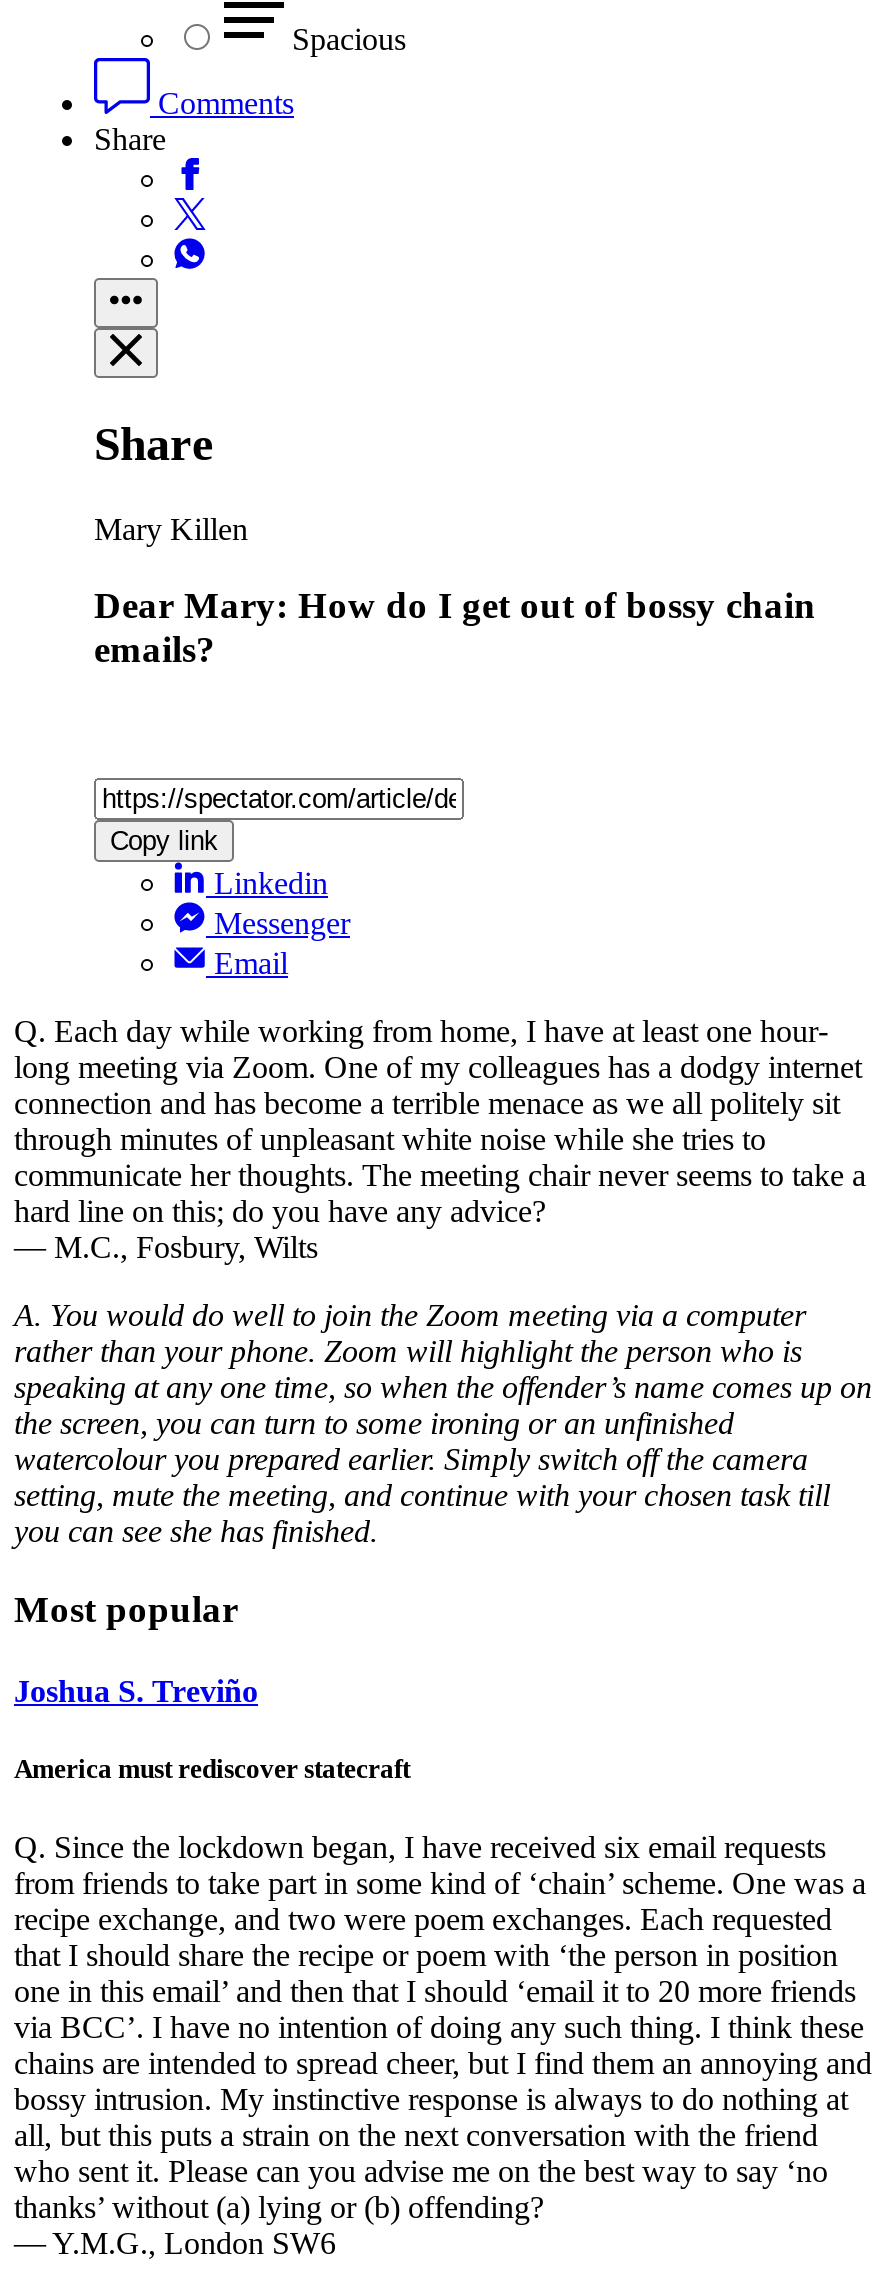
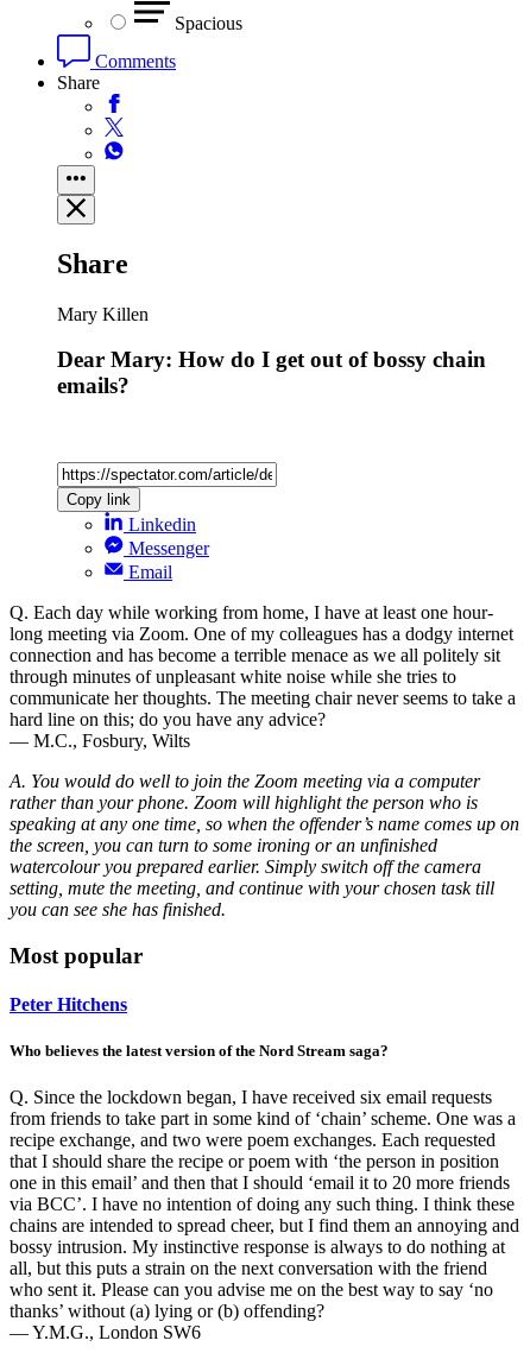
- Joshua S. Treviño
+ Peter Hitchens

- America must rediscover statecraft
+ Who believes the latest version of the Nord Stream saga?
